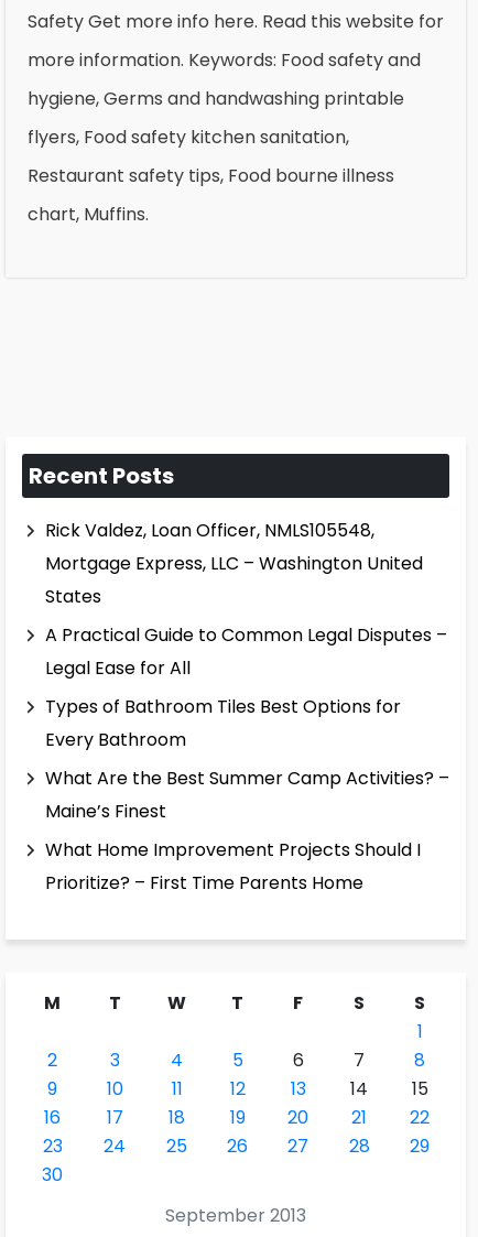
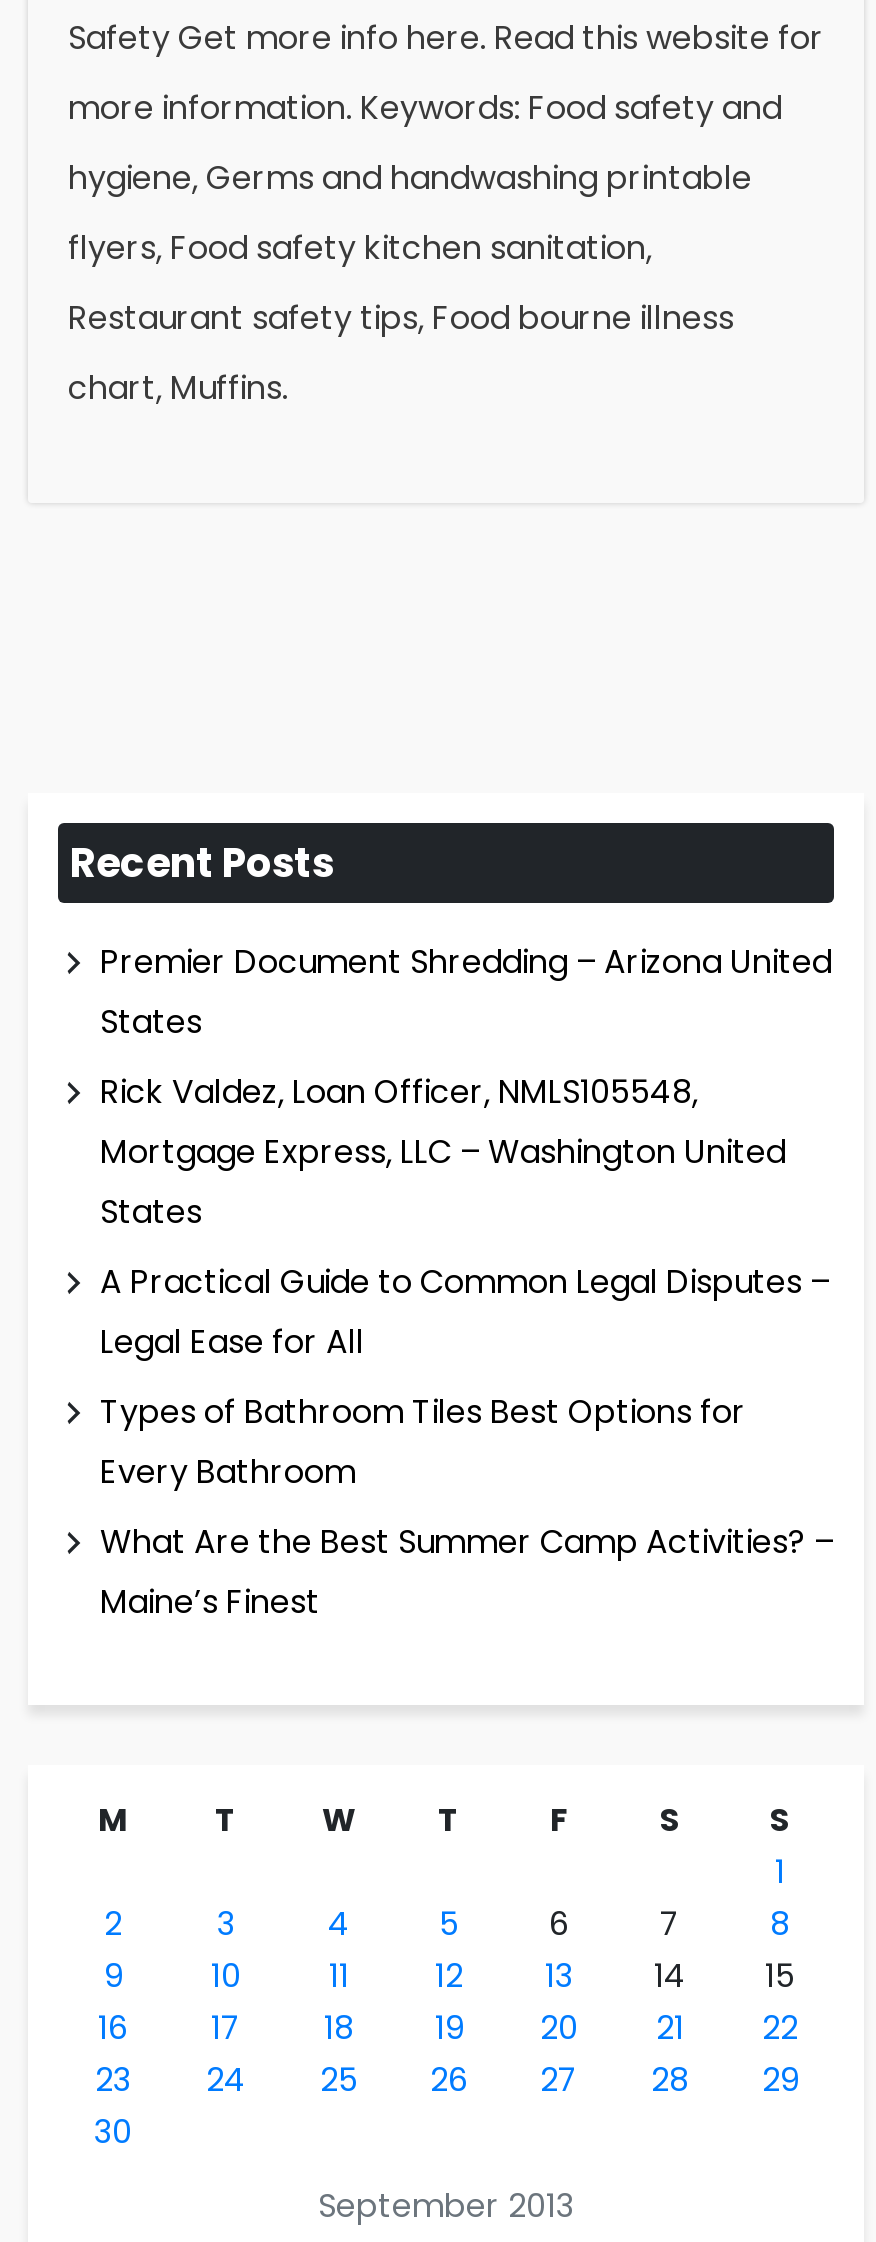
+ Premier Document Shredding – Arizona United
+ States

moved down: Rick Valdez, Loan Officer, NMLS105548, | Mortgage Express, LLC – Washington United | States | ... | What Are the Best Summer Camp Activities? – | Maine’s Finest

- What Home Improvement Projects Should I
- Prioritize? – First Time Parents Home
